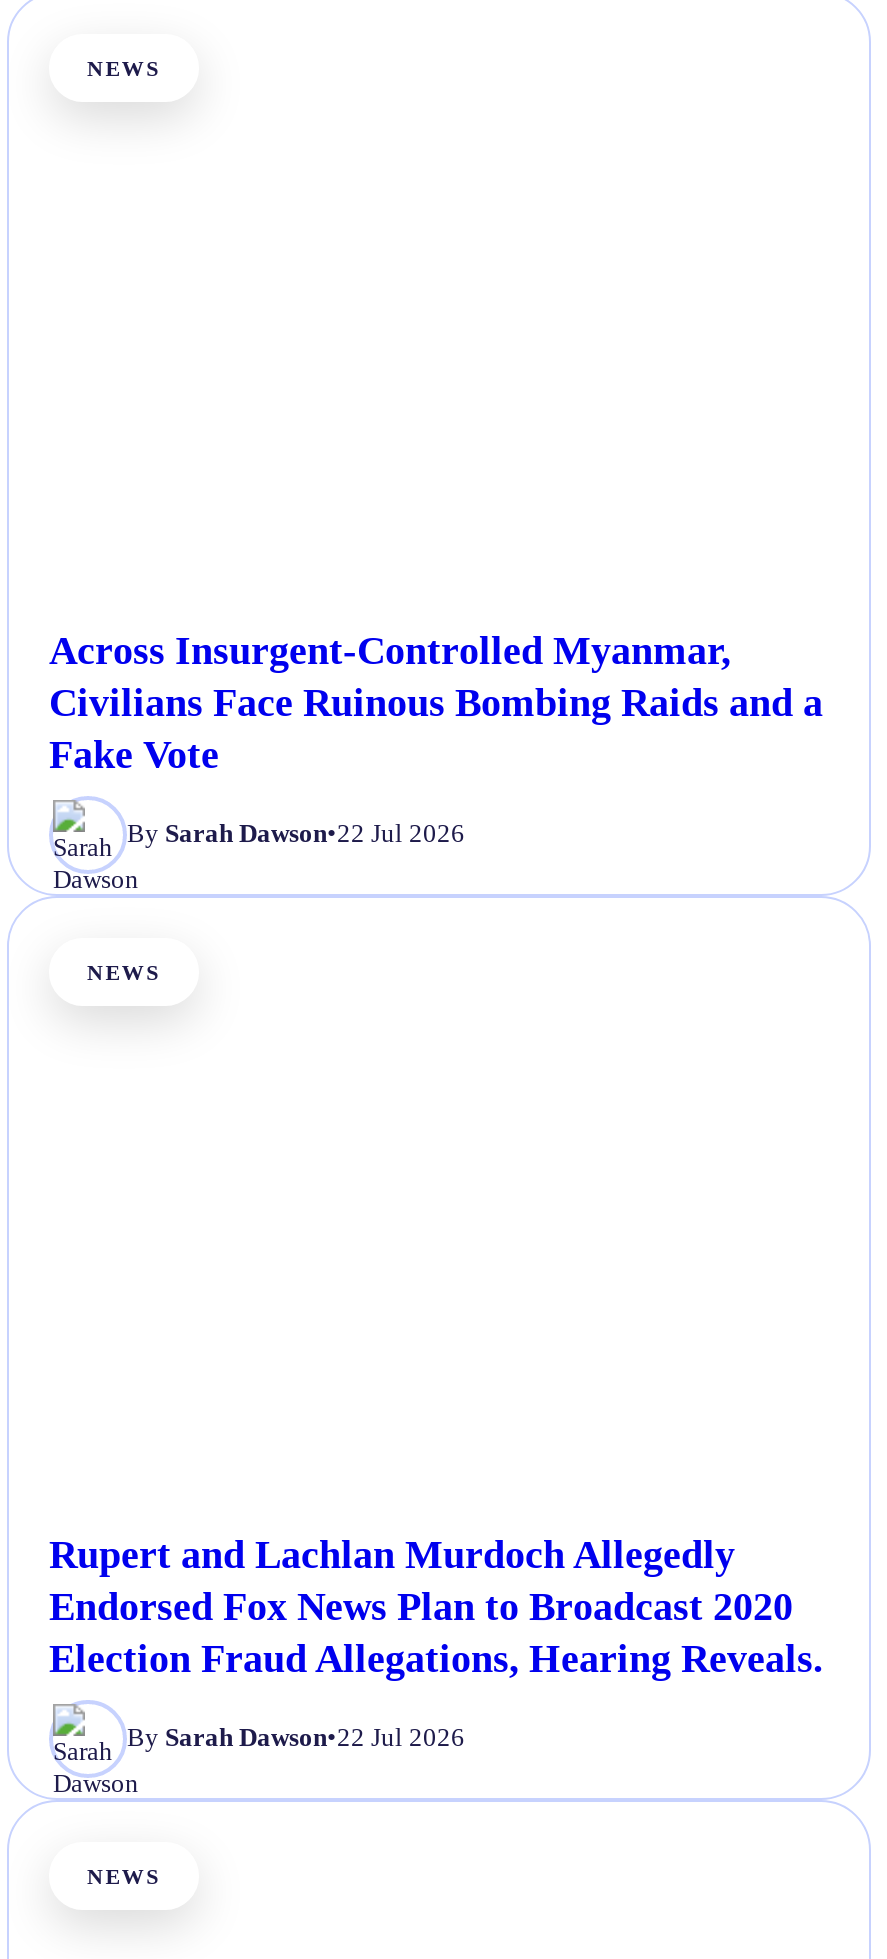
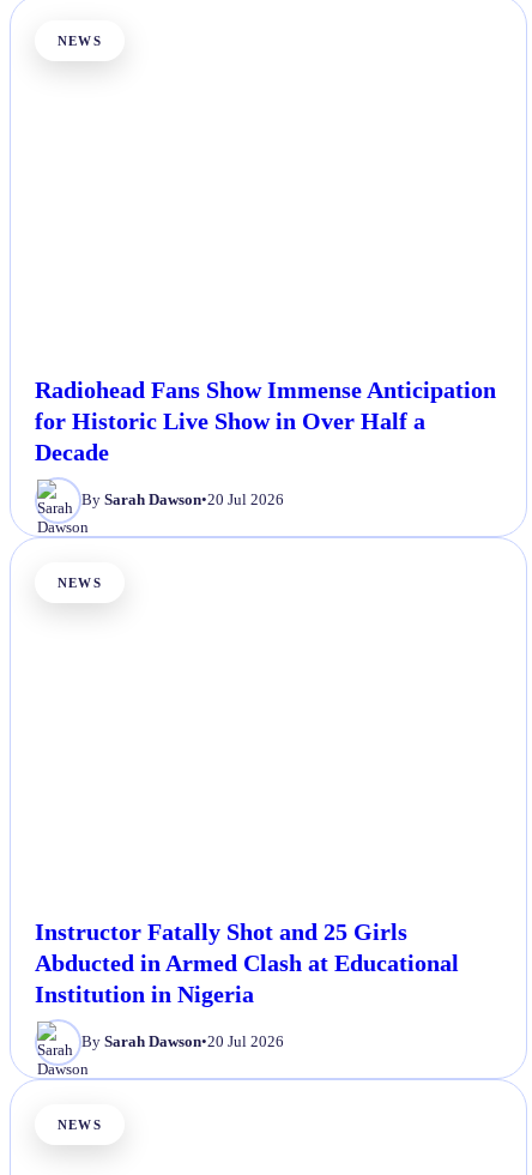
- Across Insurgent-Controlled Myanmar,
- Civilians Face Ruinous Bombing Raids and a
- Fake Vote
+ Radiohead Fans Show Immense Anticipation
+ for Historic Live Show in Over Half a
+ Decade

- By Sarah Dawson•22 Jul 2026
+ By Sarah Dawson•20 Jul 2026

- Rupert and Lachlan Murdoch Allegedly
- Endorsed Fox News Plan to Broadcast 2020
- Election Fraud Allegations, Hearing Reveals.
+ Instructor Fatally Shot and 25 Girls
+ Abducted in Armed Clash at Educational
+ Institution in Nigeria

- By Sarah Dawson•22 Jul 2026
+ By Sarah Dawson•20 Jul 2026
